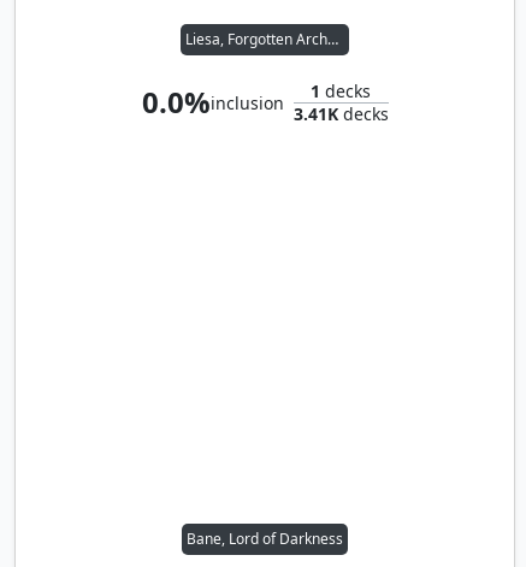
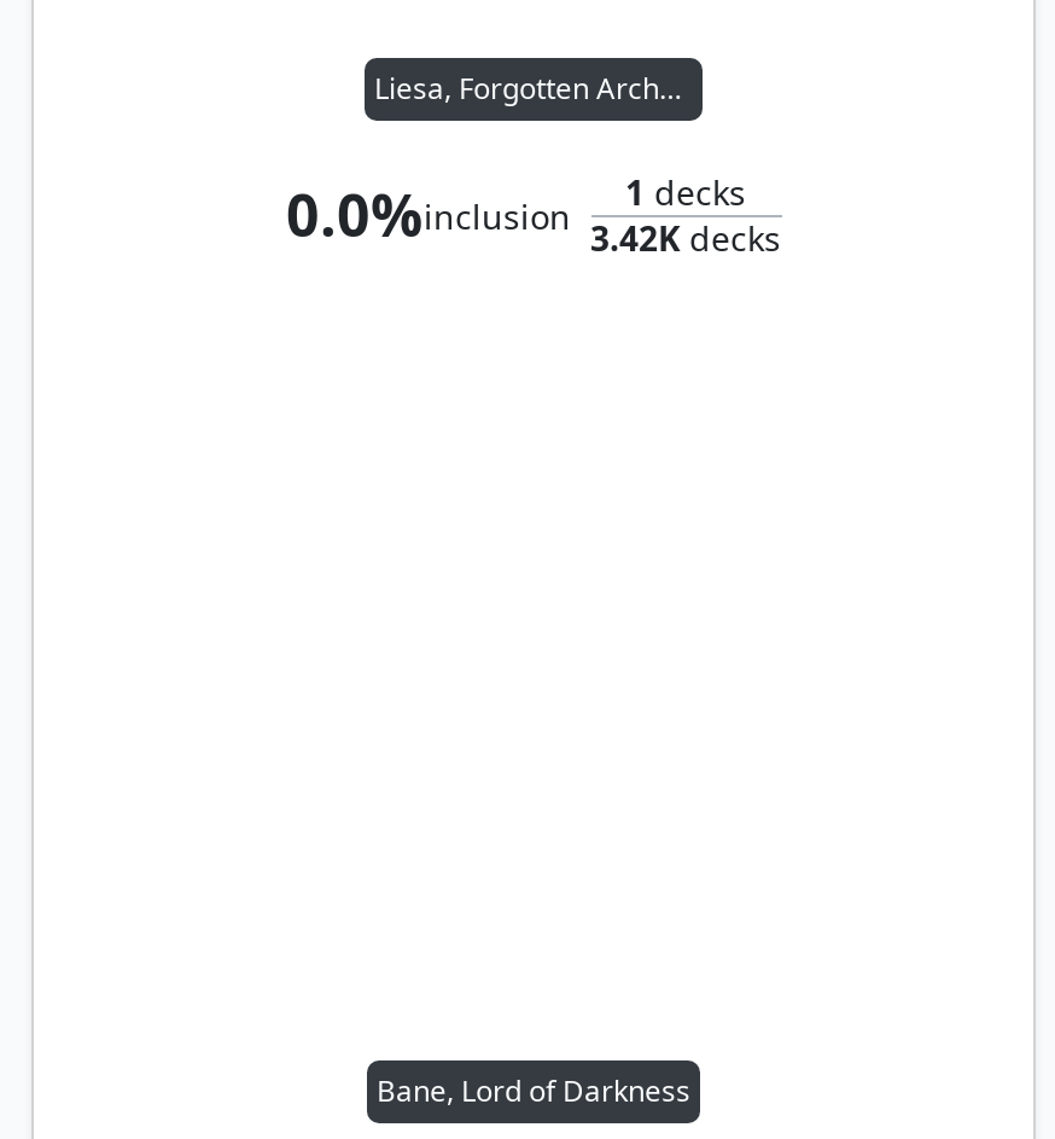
- 0.0%inclusion 3.41K decks 1 decks
+ 0.0%inclusion 3.42K decks 1 decks
